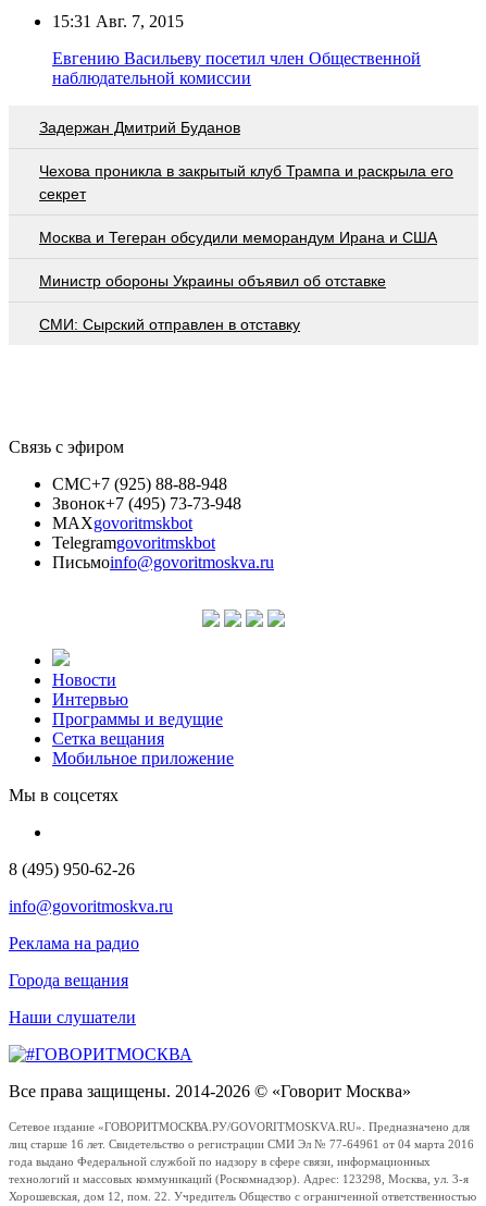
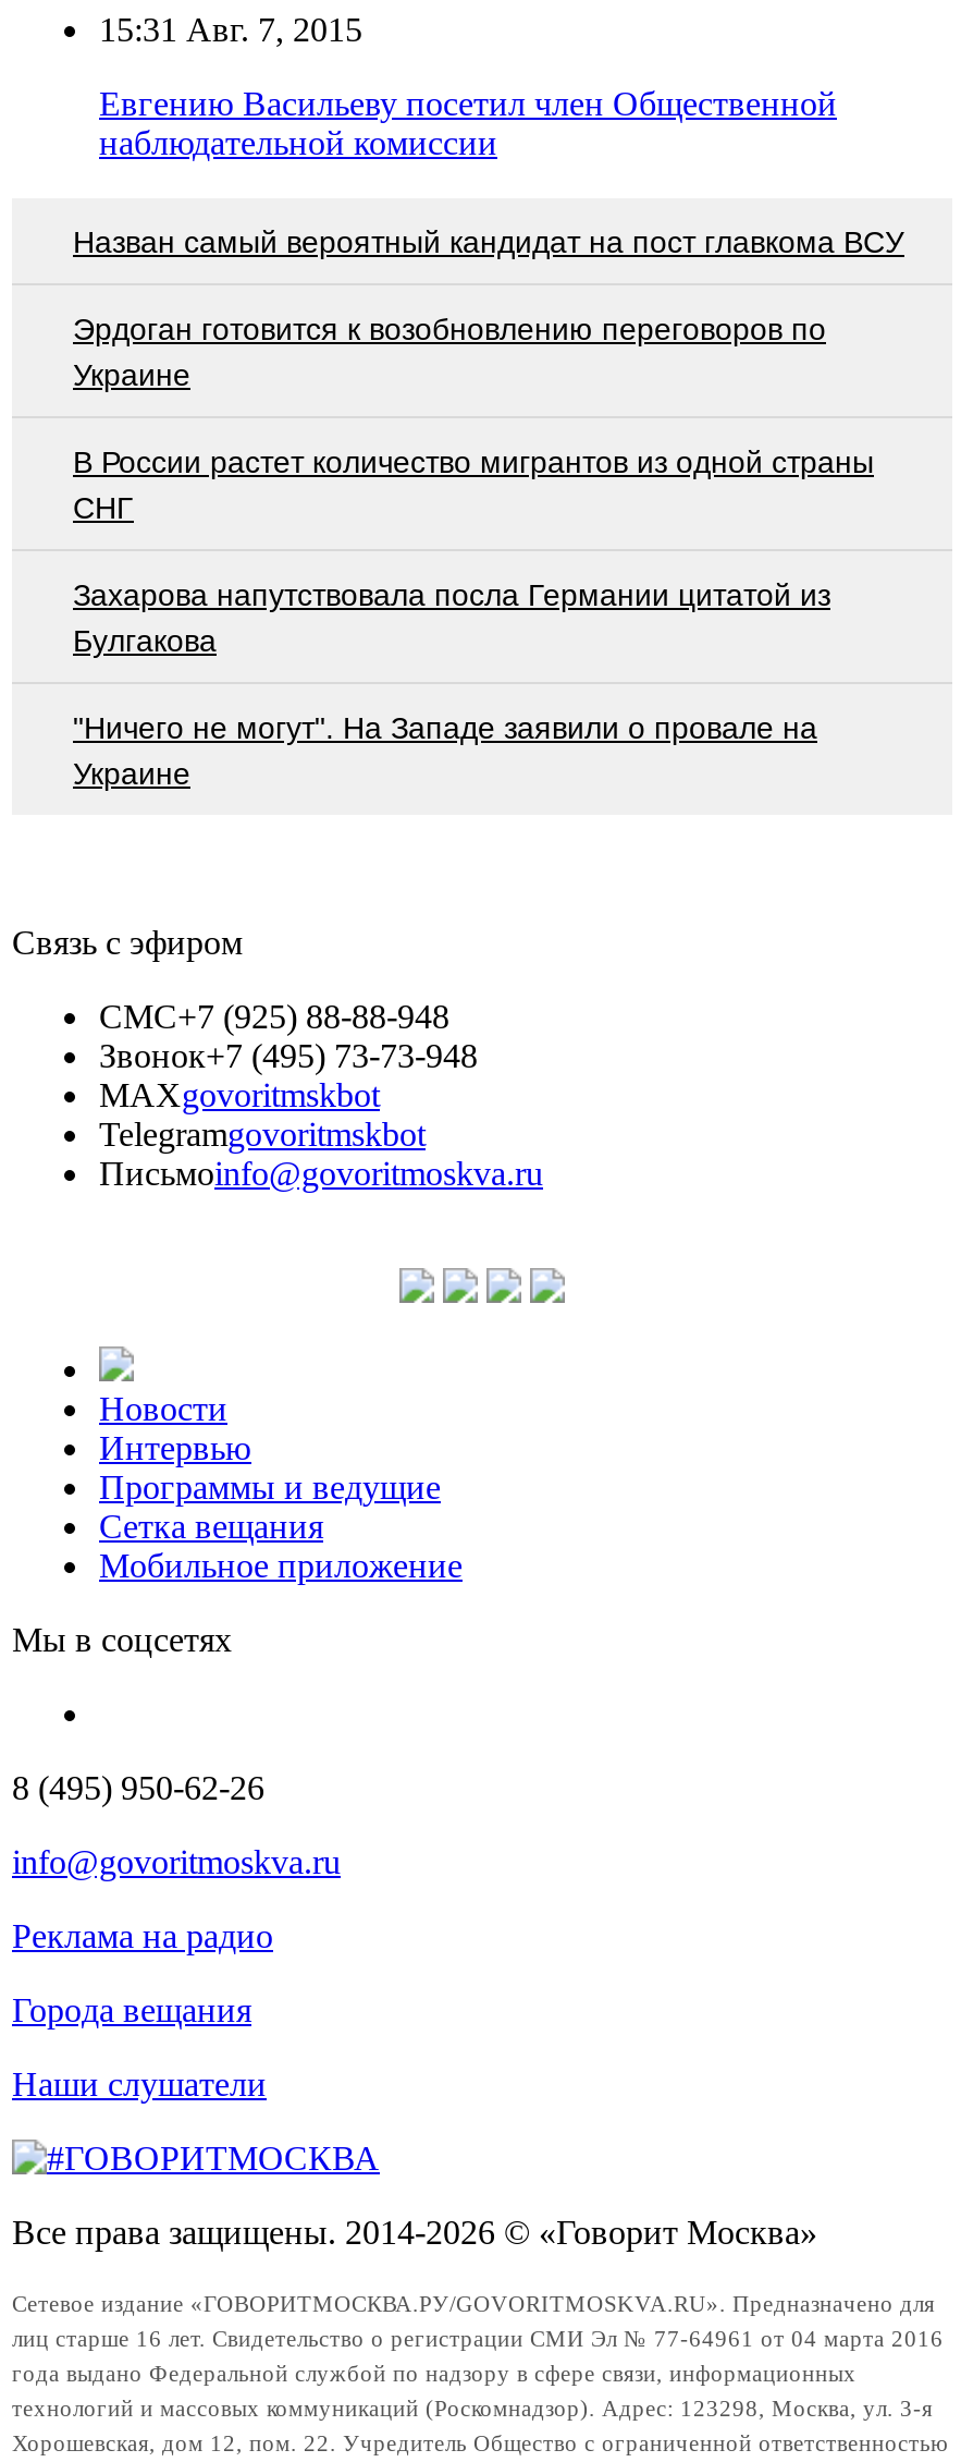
- Задержан Дмитрий Буданов
+ Назван самый вероятный кандидат на пост главкома ВСУ

- Чехова проникла в закрытый клуб Трампа и раскрыла его
- секрет
+ Эрдоган готовится к возобновлению переговоров по
+ Украине

- Москва и Тегеран обсудили меморандум Ирана и США
+ В России растет количество мигрантов из одной страны
+ СНГ

- Министр обороны Украины объявил об отставке
+ Захарова напутствовала посла Германии цитатой из
+ Булгакова

- СМИ: Сырский отправлен в отставку
+ "Ничего не могут". На Западе заявили о провале на
+ Украине
